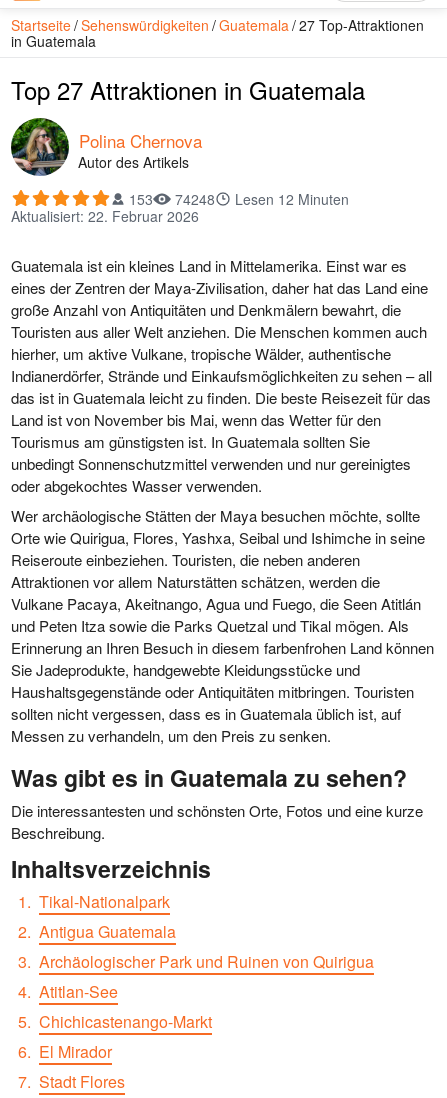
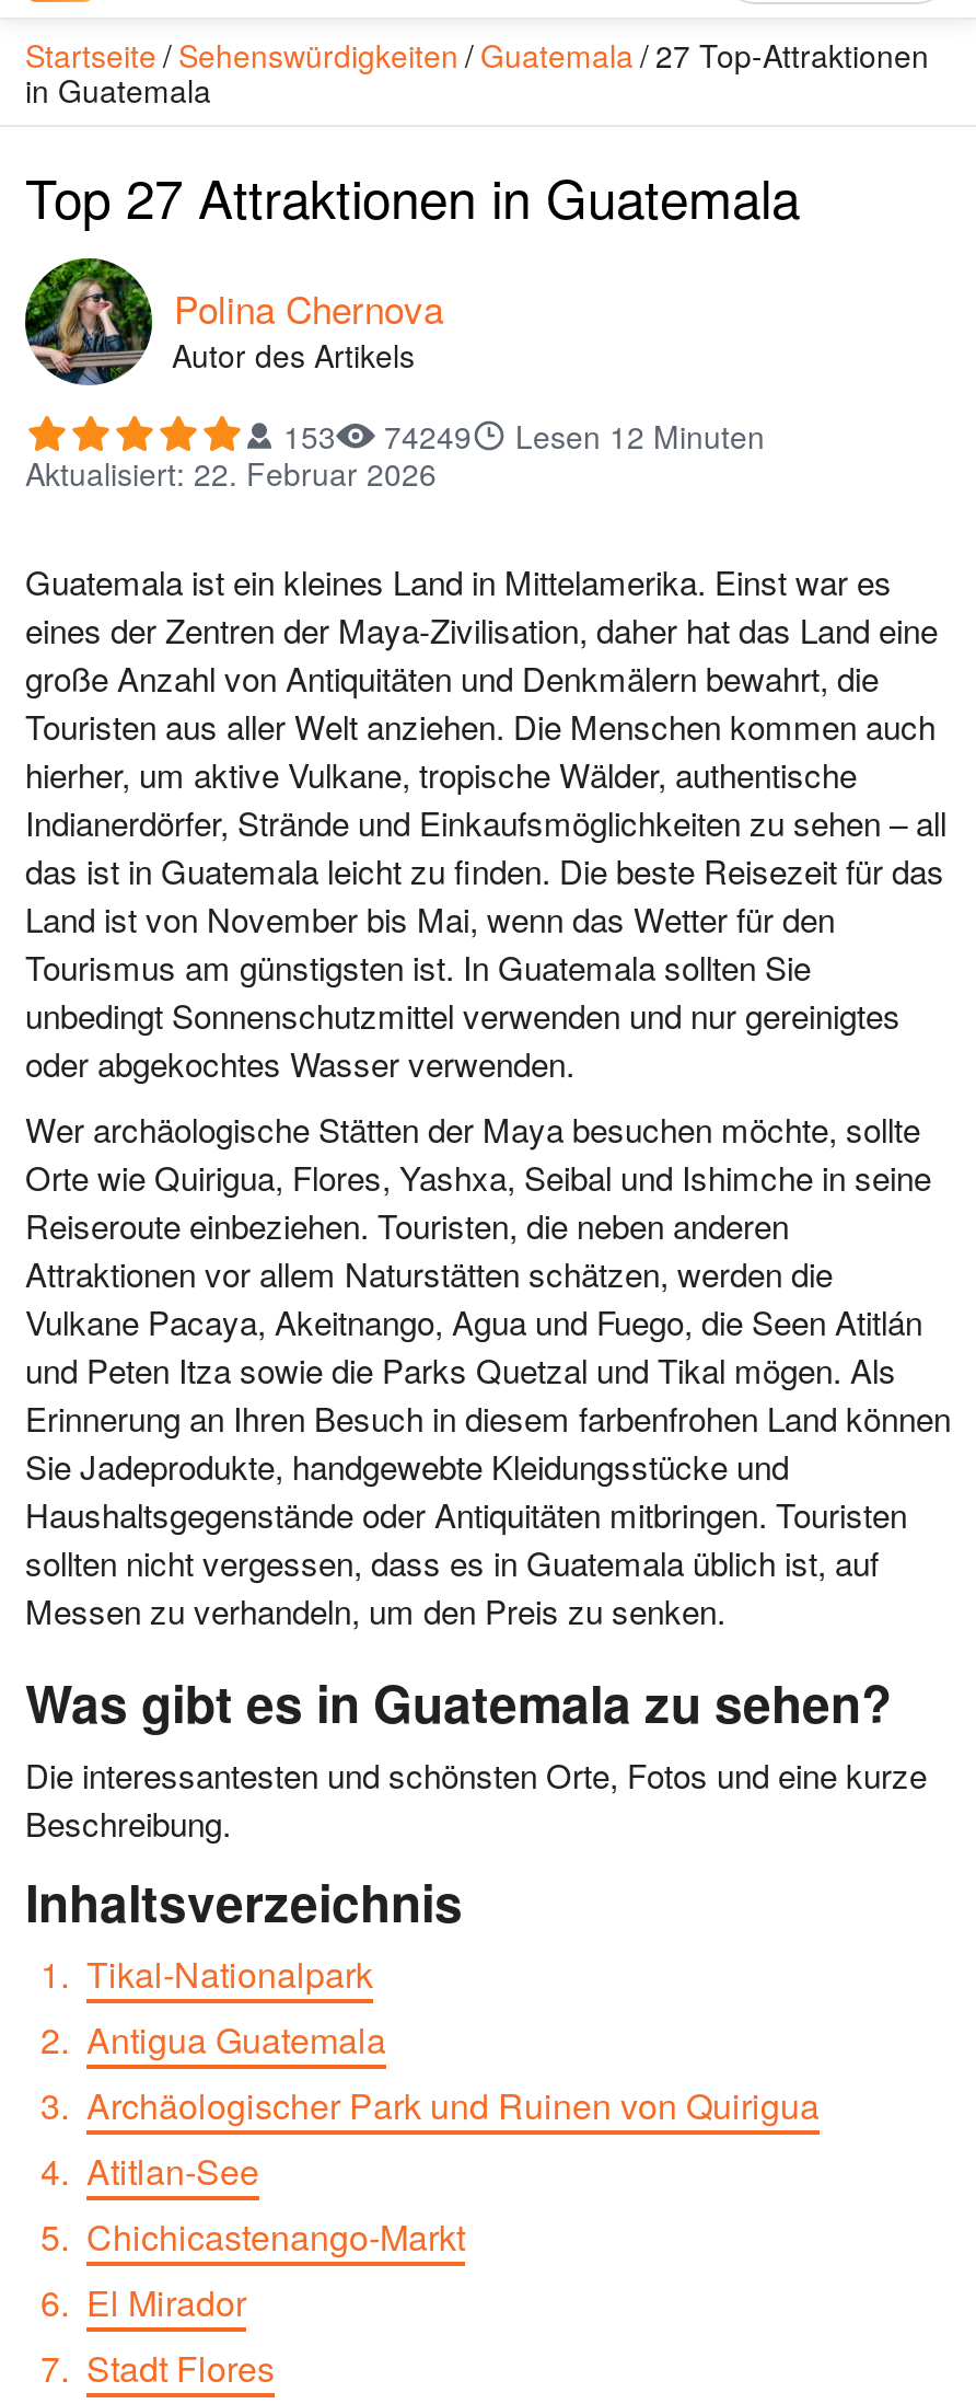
- 74248
+ 74249
